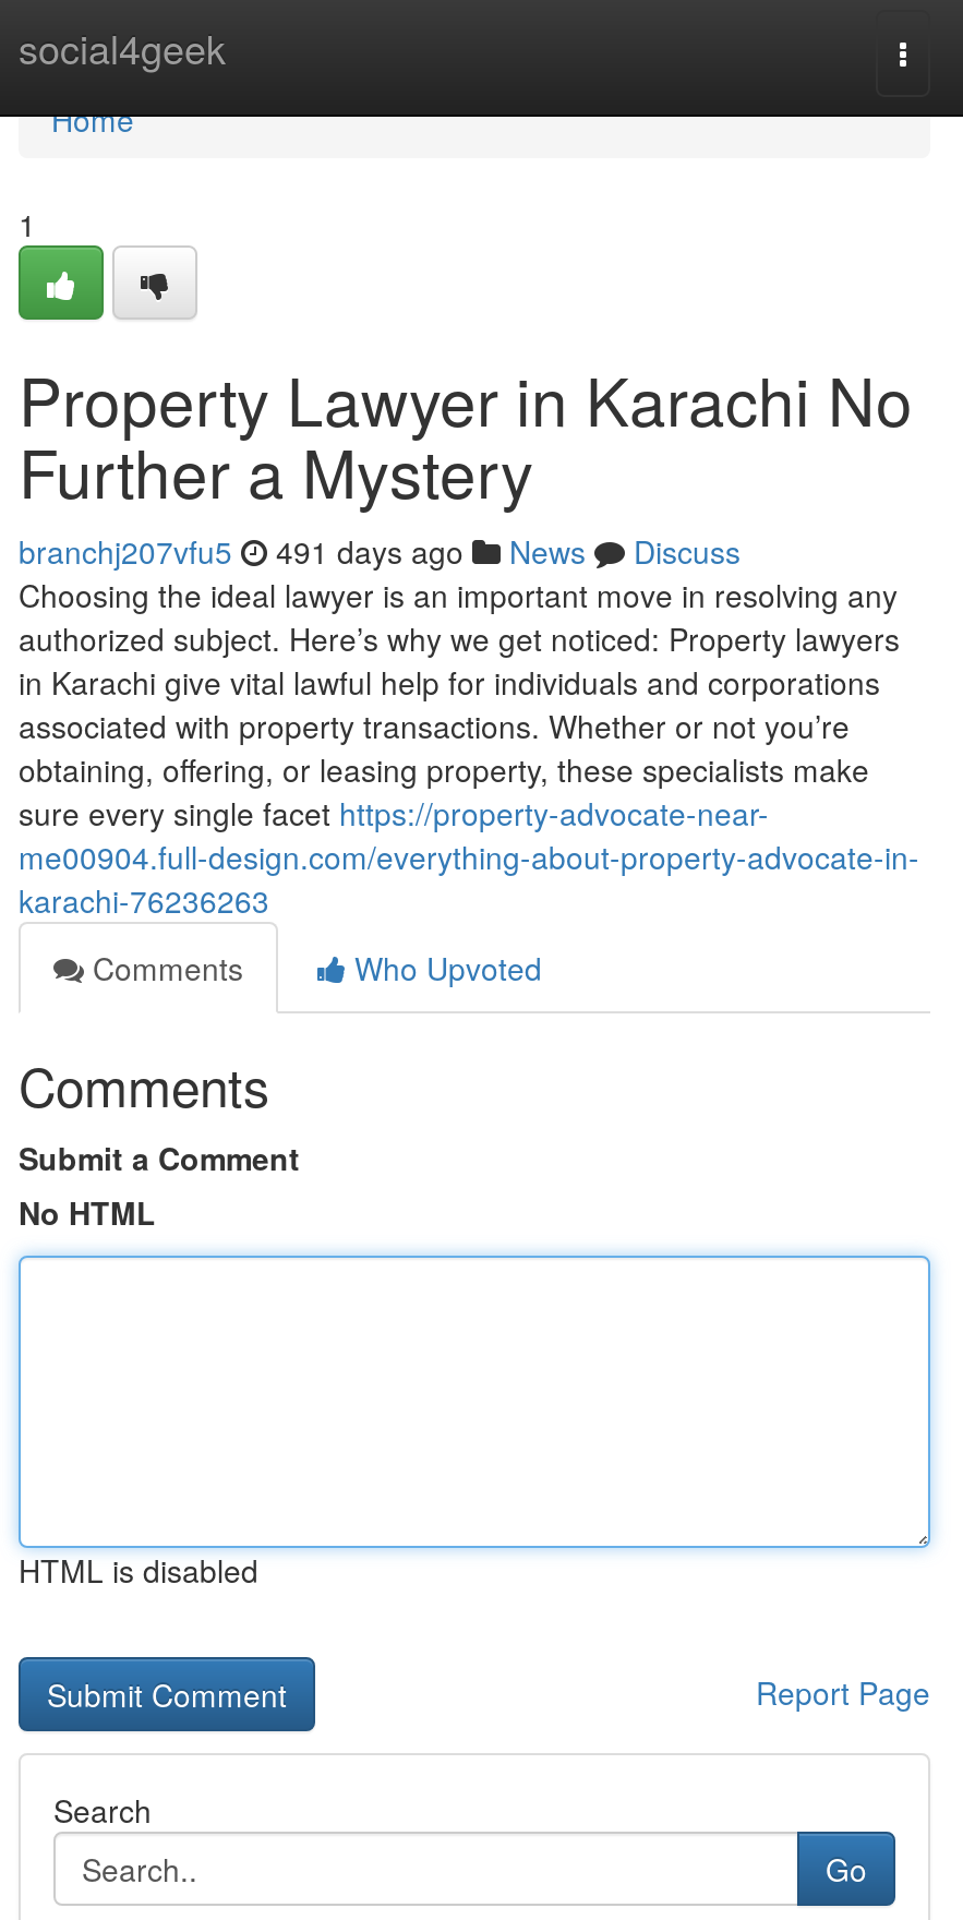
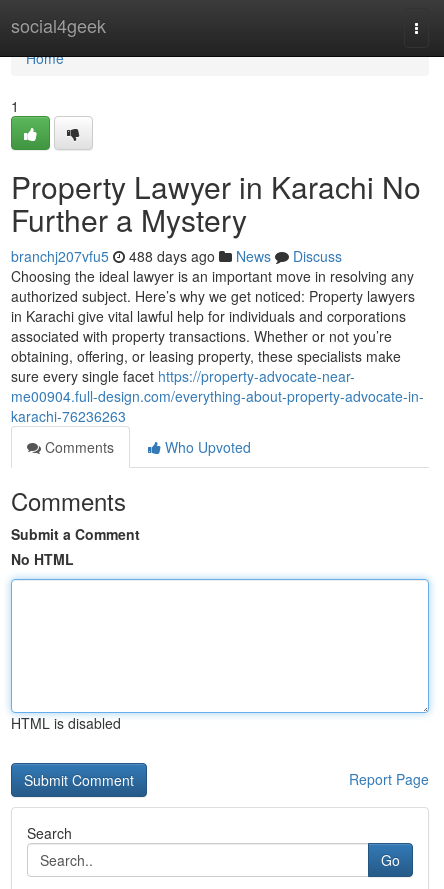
- branchj207vfu5 491 days ago News Discuss
+ branchj207vfu5 488 days ago News Discuss
